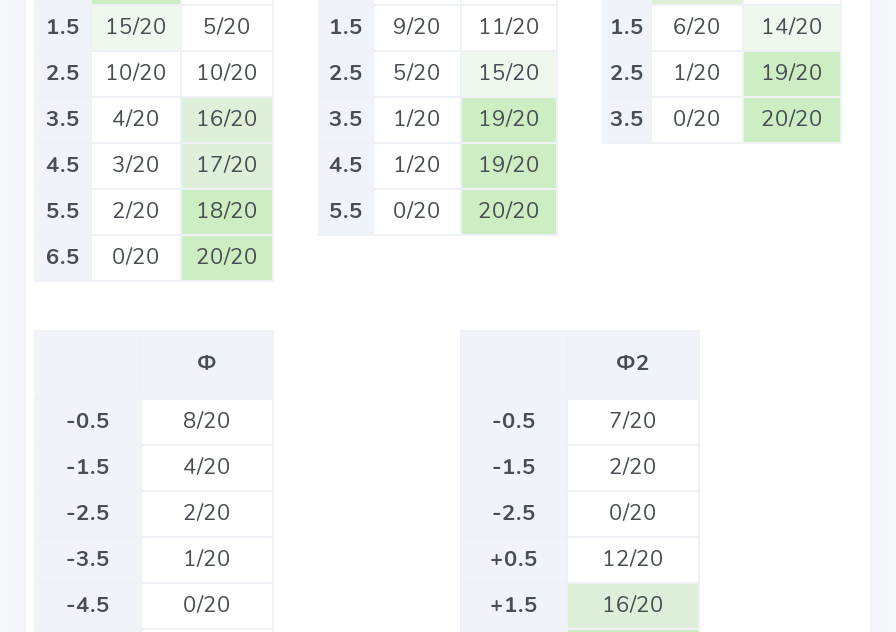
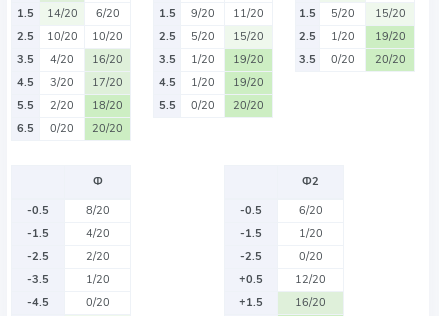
- 15/20
+ 14/20

- 5/20
+ 6/20

- 6/20
+ 5/20

- 14/20
+ 15/20

- 7/20
+ 6/20

- 2/20
+ 1/20
